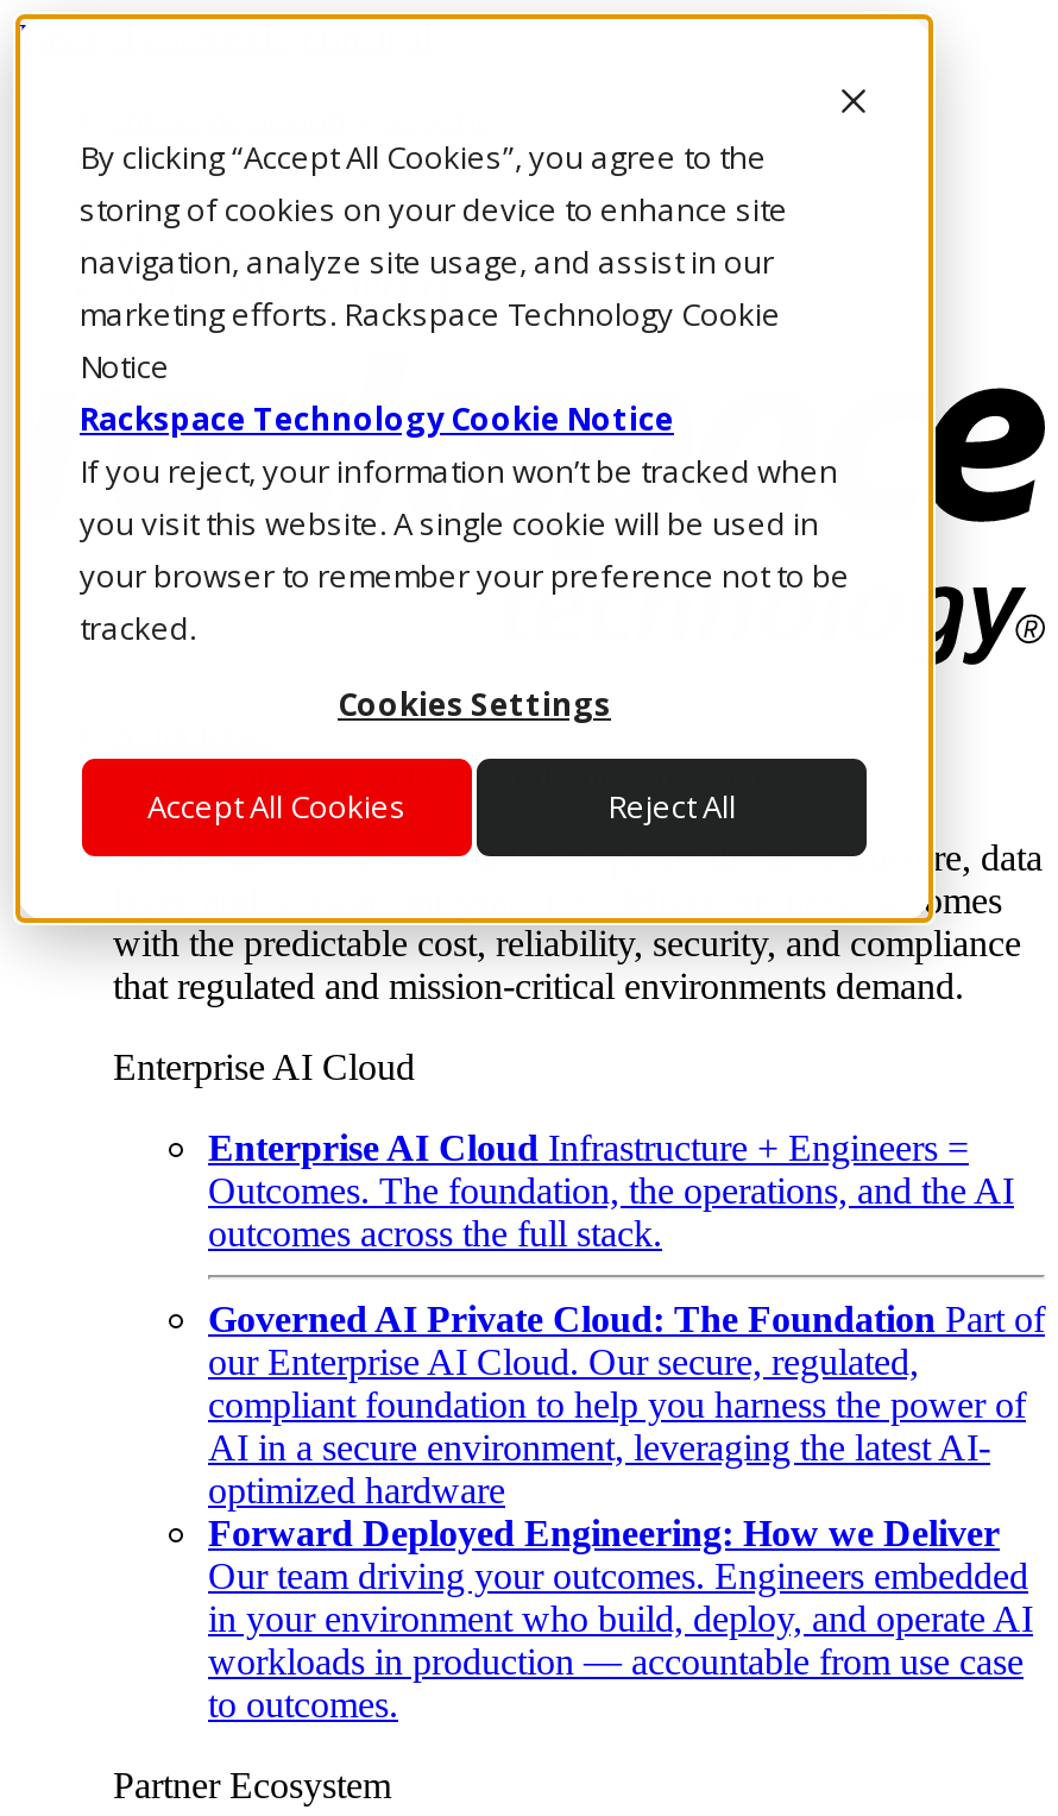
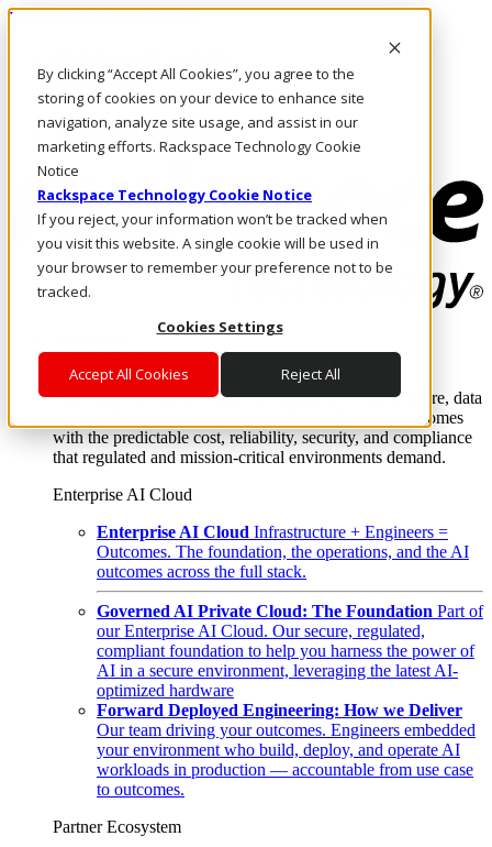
- in your environment who build, deploy, and operate AI
+ your environment who build, deploy, and operate AI
